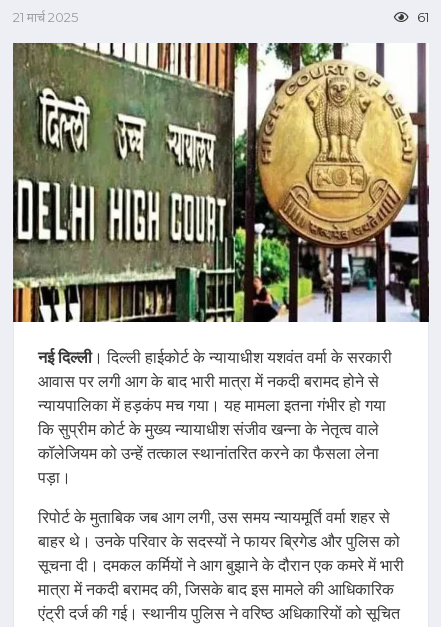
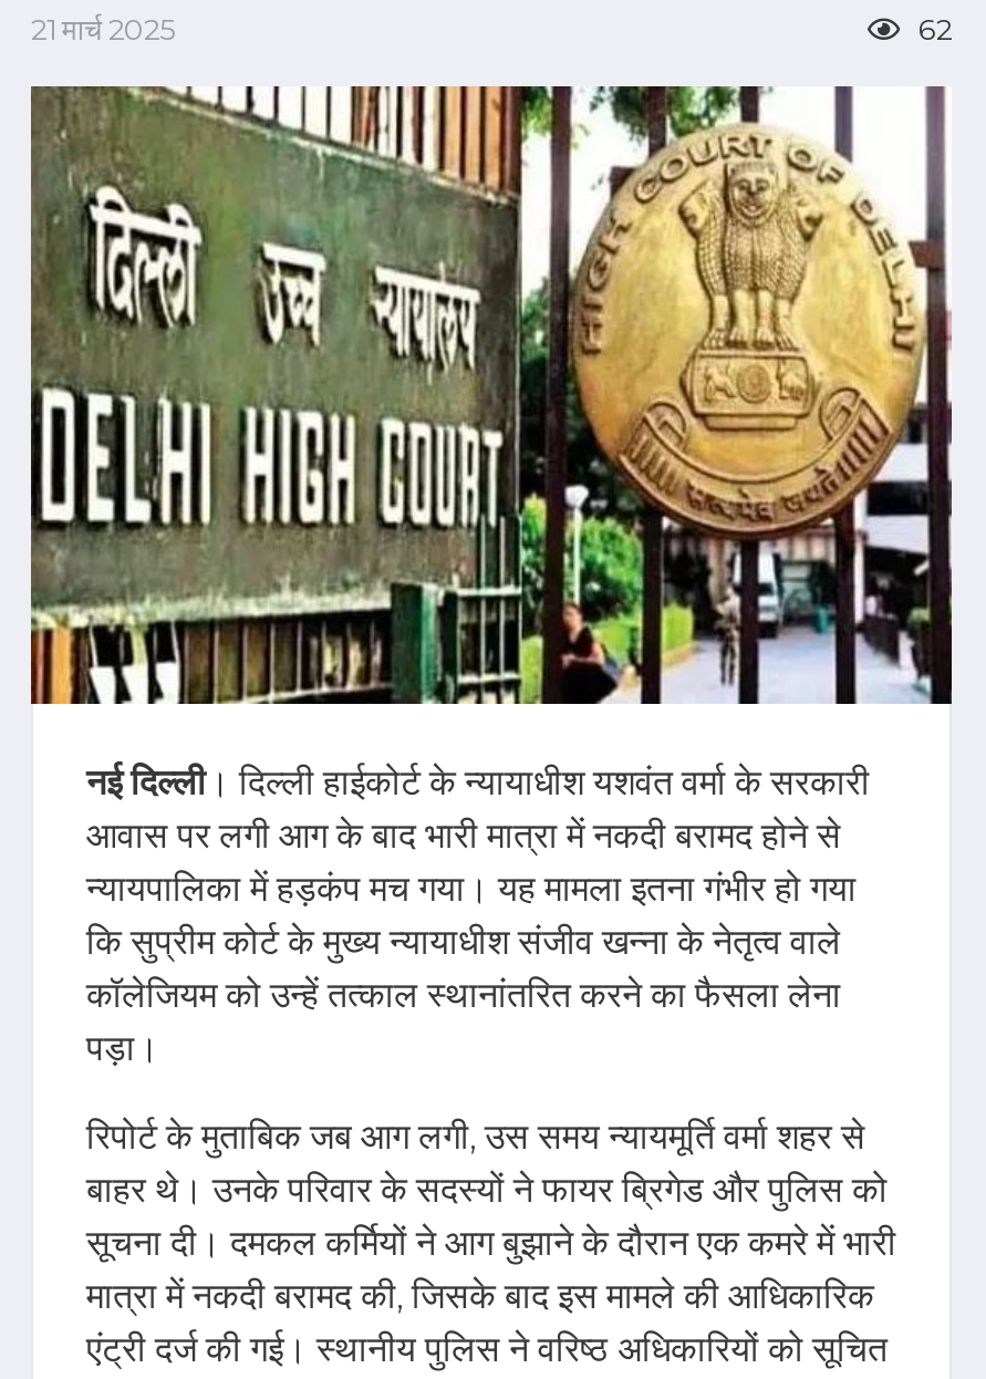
- 61
+ 62
